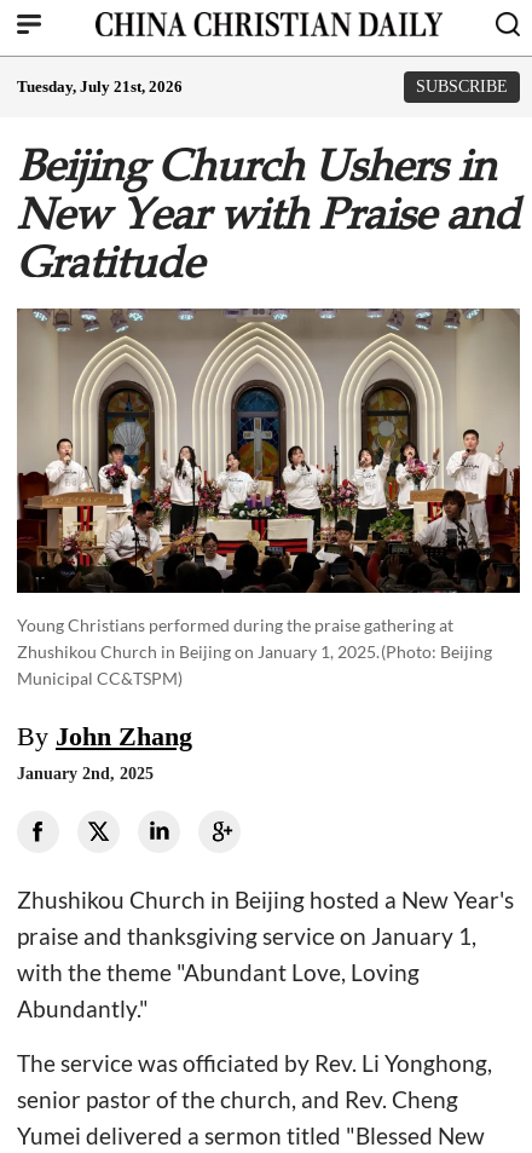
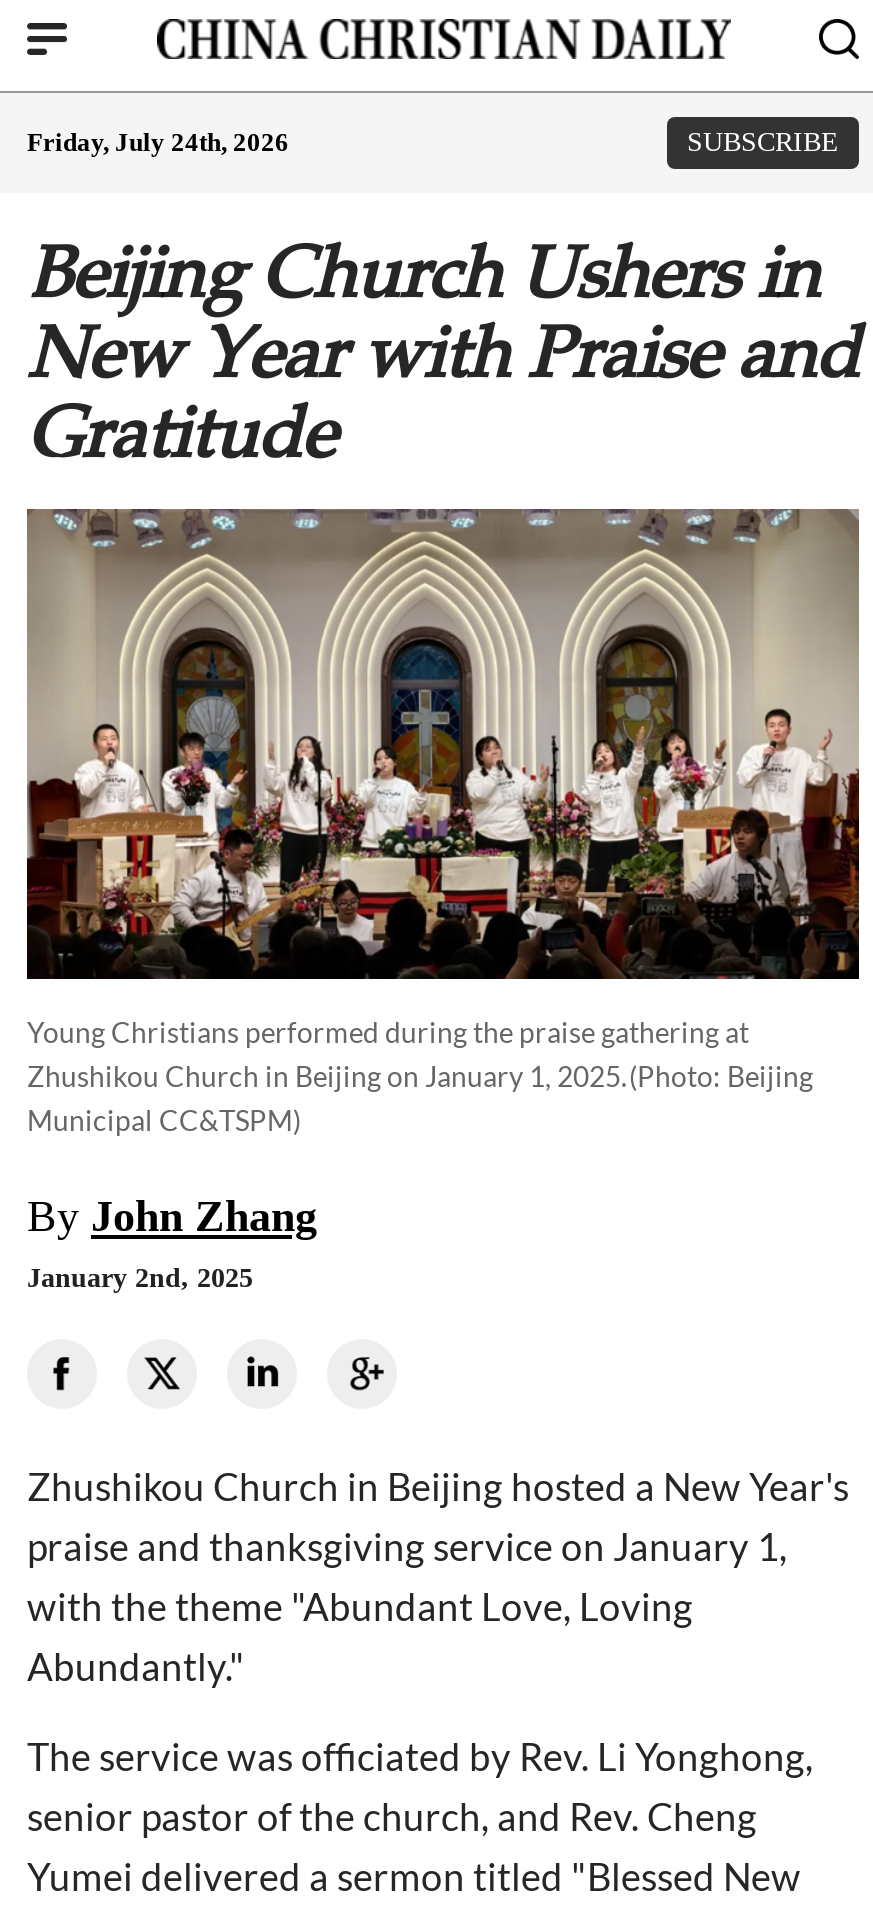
- Tuesday, July 21st, 2026
+ Friday, July 24th, 2026
